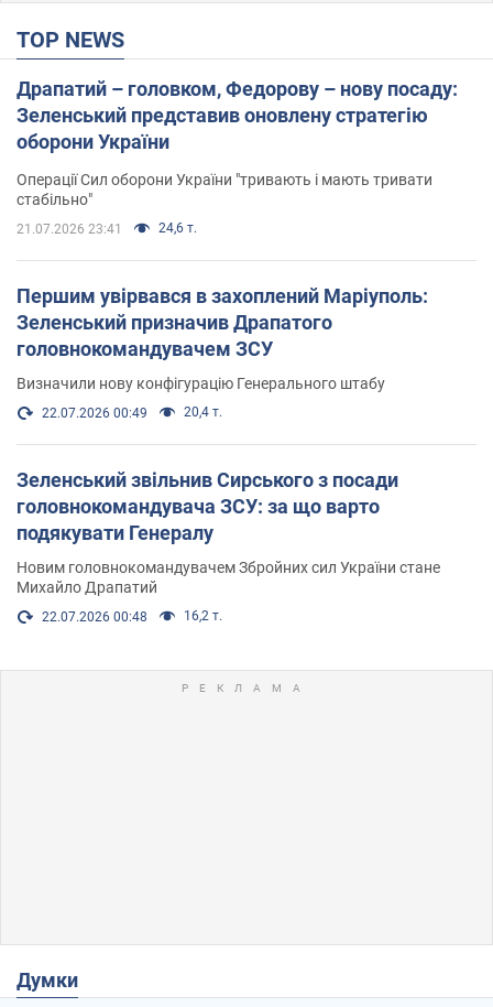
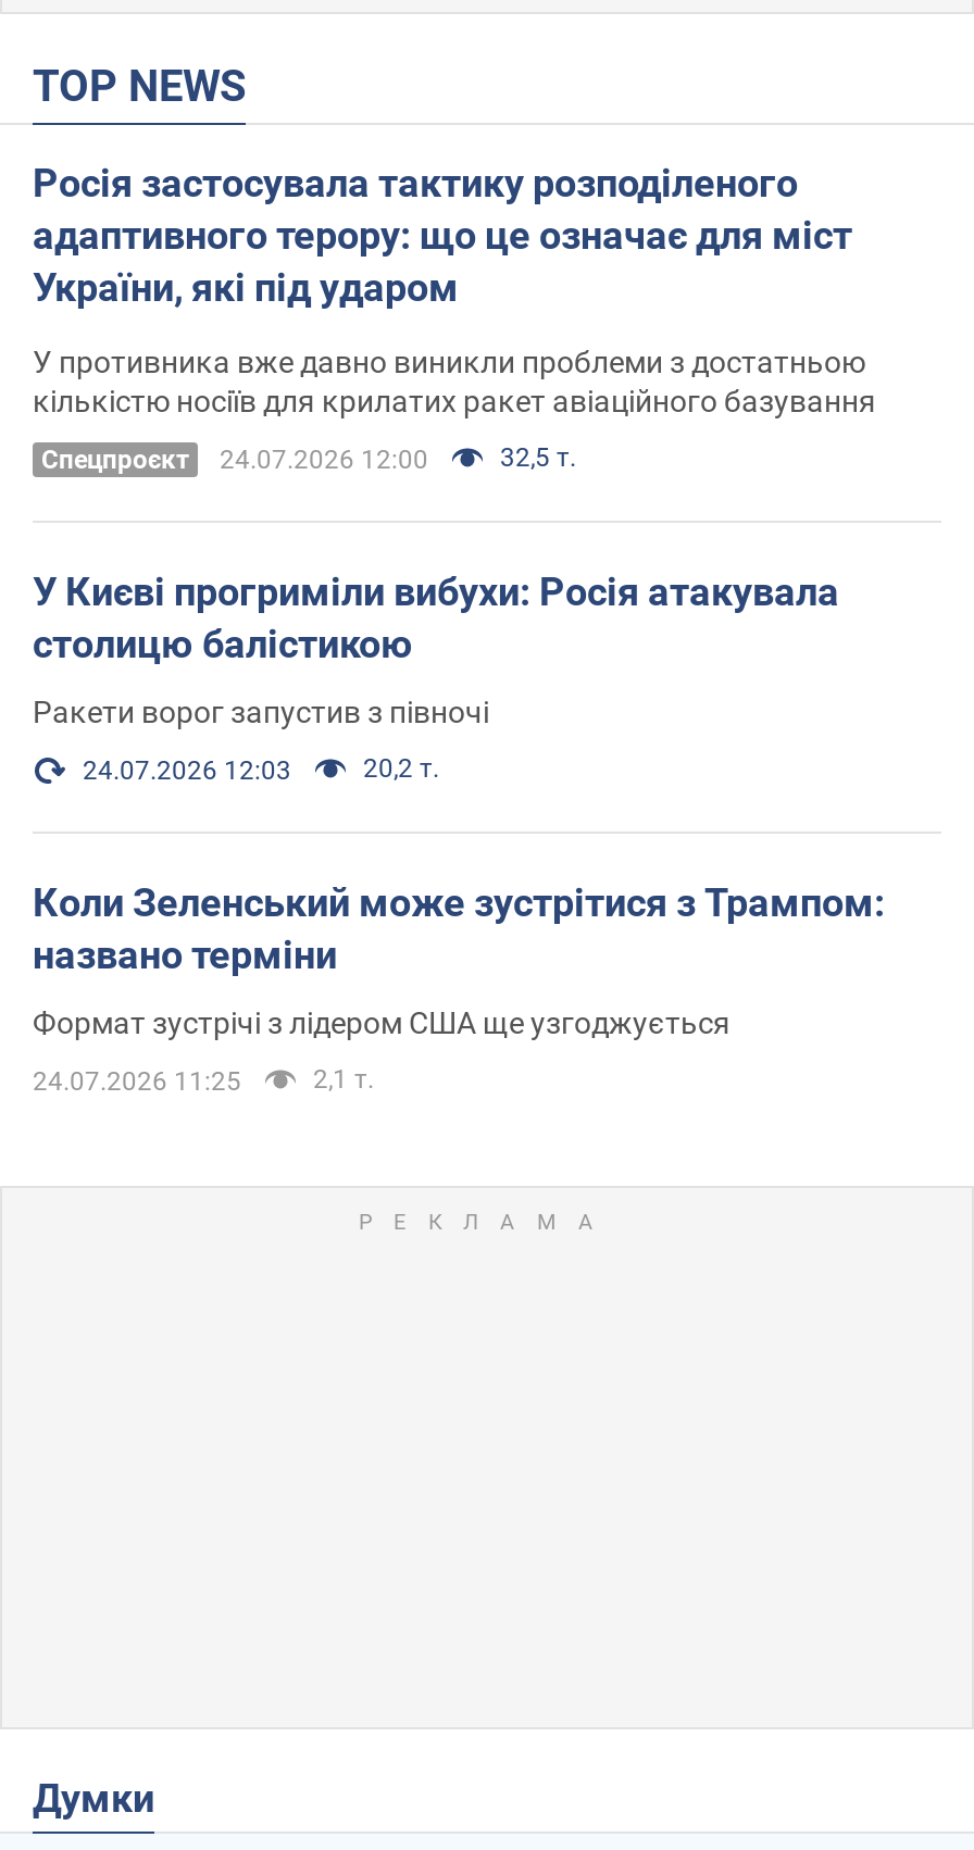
- Драпатий – головком, Федорову – нову посаду:
- Зеленський представив оновлену стратегію
- оборони України
+ Росія застосувала тактику розподіленого
+ адаптивного терору: що це означає для міст
+ України, які під ударом

- Операції Сил оборони України "тривають і мають тривати
- стабільно"
+ У противника вже давно виникли проблеми з достатньою
+ кількістю носіїв для крилатих ракет авіаційного базування

- 21.07.2026 23:41
- 24,6 т.
+ Cпецпроєкт
+ 24.07.2026 12:00
+ 32,5 т.

- Першим увірвався в захоплений Маріуполь:
- Зеленський призначив Драпатого
- головнокомандувачем ЗСУ
+ У Києві прогриміли вибухи: Росія атакувала
+ столицю балістикою

- Визначили нову конфігурацію Генерального штабу
+ Ракети ворог запустив з півночі

- 22.07.2026 00:49
- 20,4 т.
+ 24.07.2026 12:03
+ 20,2 т.

- Зеленський звільнив Сирського з посади
- головнокомандувача ЗСУ: за що варто
- подякувати Генералу
+ Коли Зеленський може зустрітися з Трампом:
+ названо терміни

- Новим головнокомандувачем Збройних сил України стане
- Михайло Драпатий
+ Формат зустрічі з лідером США ще узгоджується

- 22.07.2026 00:48
- 16,2 т.
+ 24.07.2026 11:25
+ 2,1 т.
